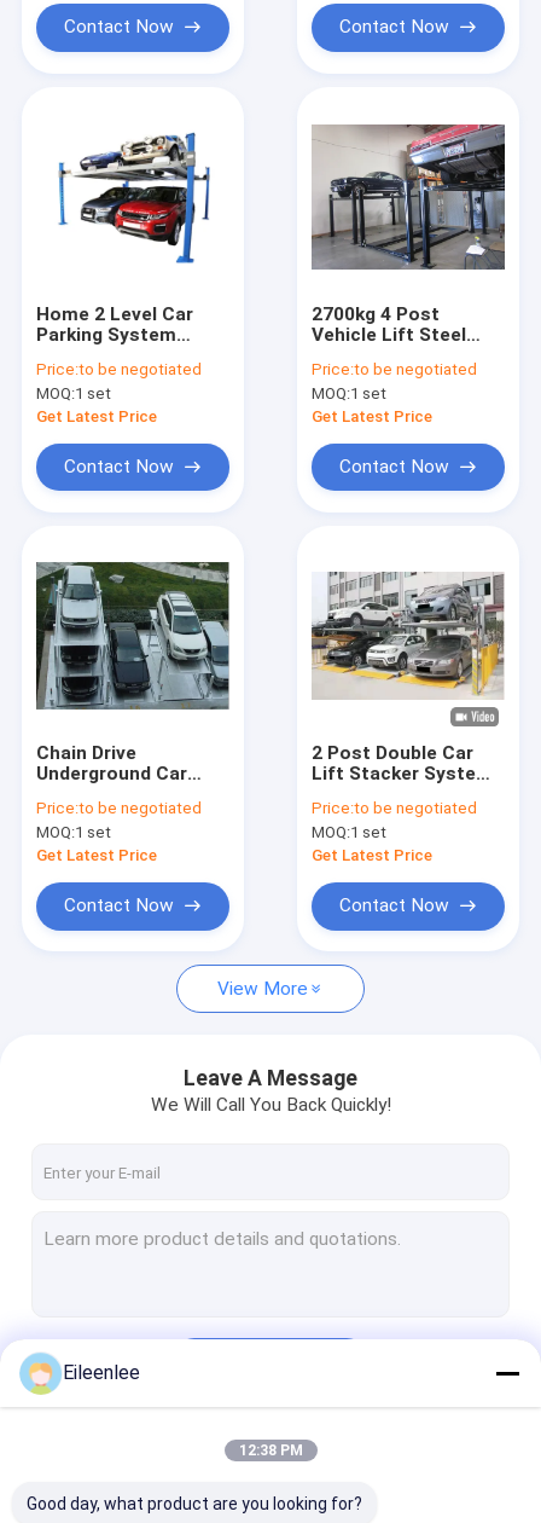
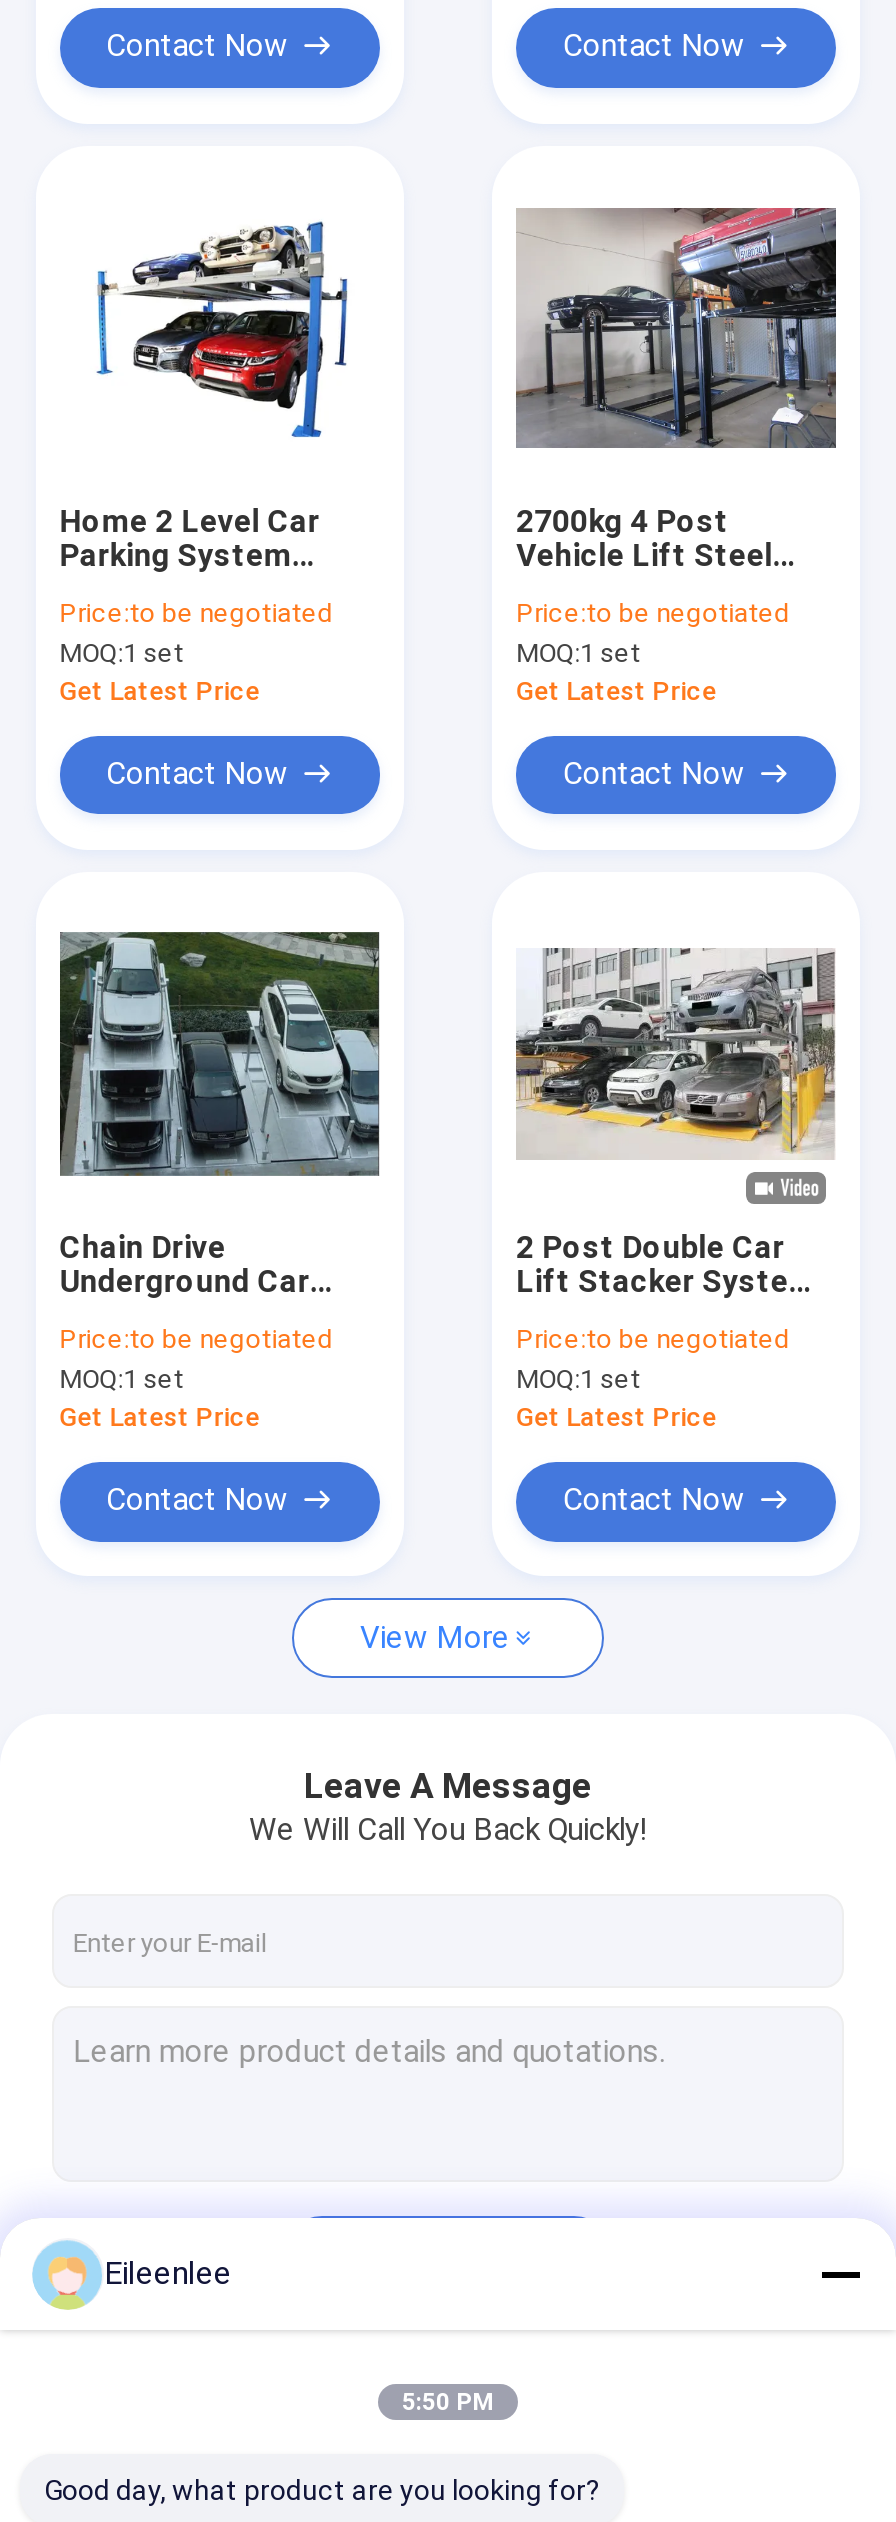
- 12:38 PM
+ 5:50 PM
